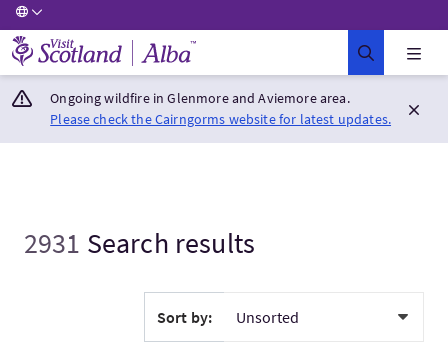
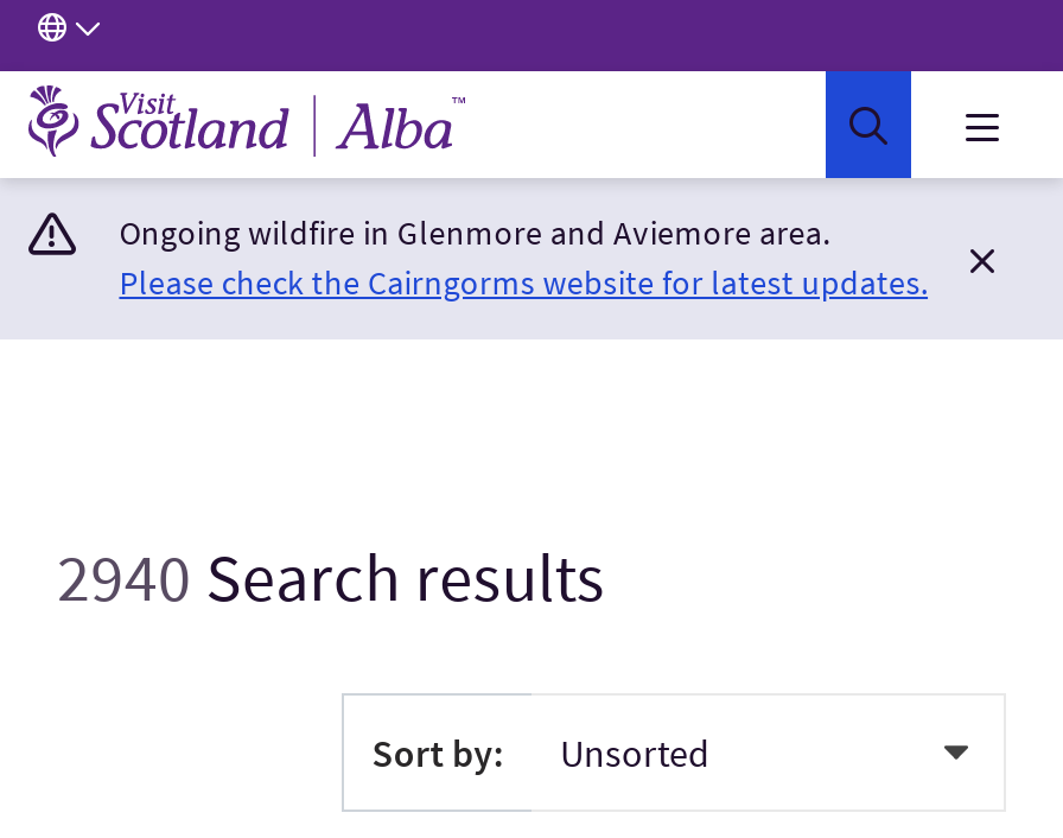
- 2931 Search results
+ 2940 Search results
